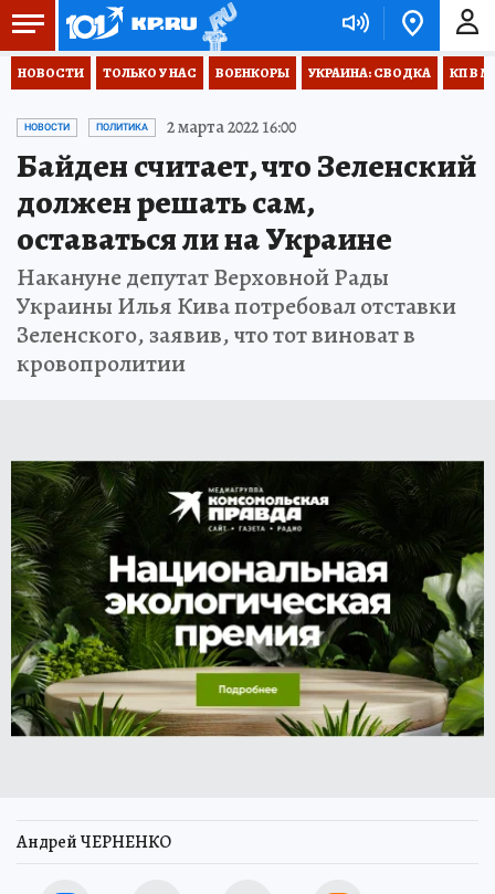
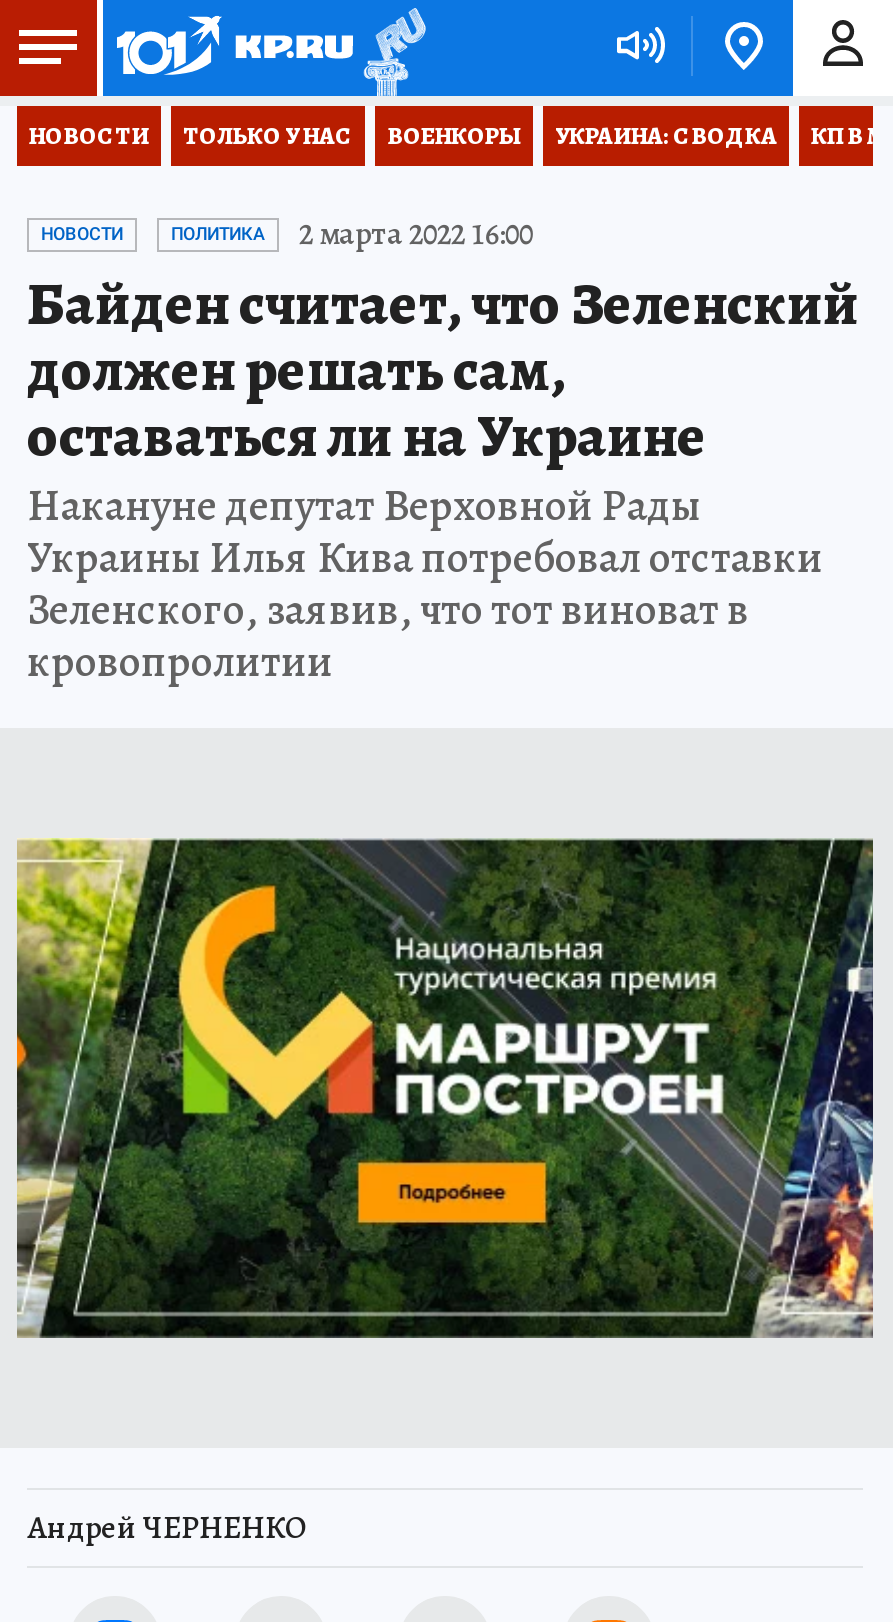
- [image]
+ [image]
